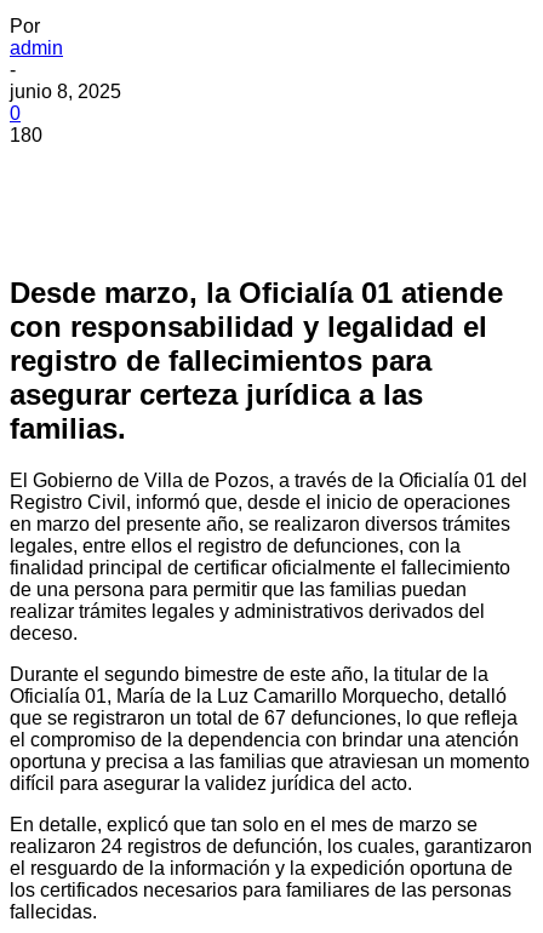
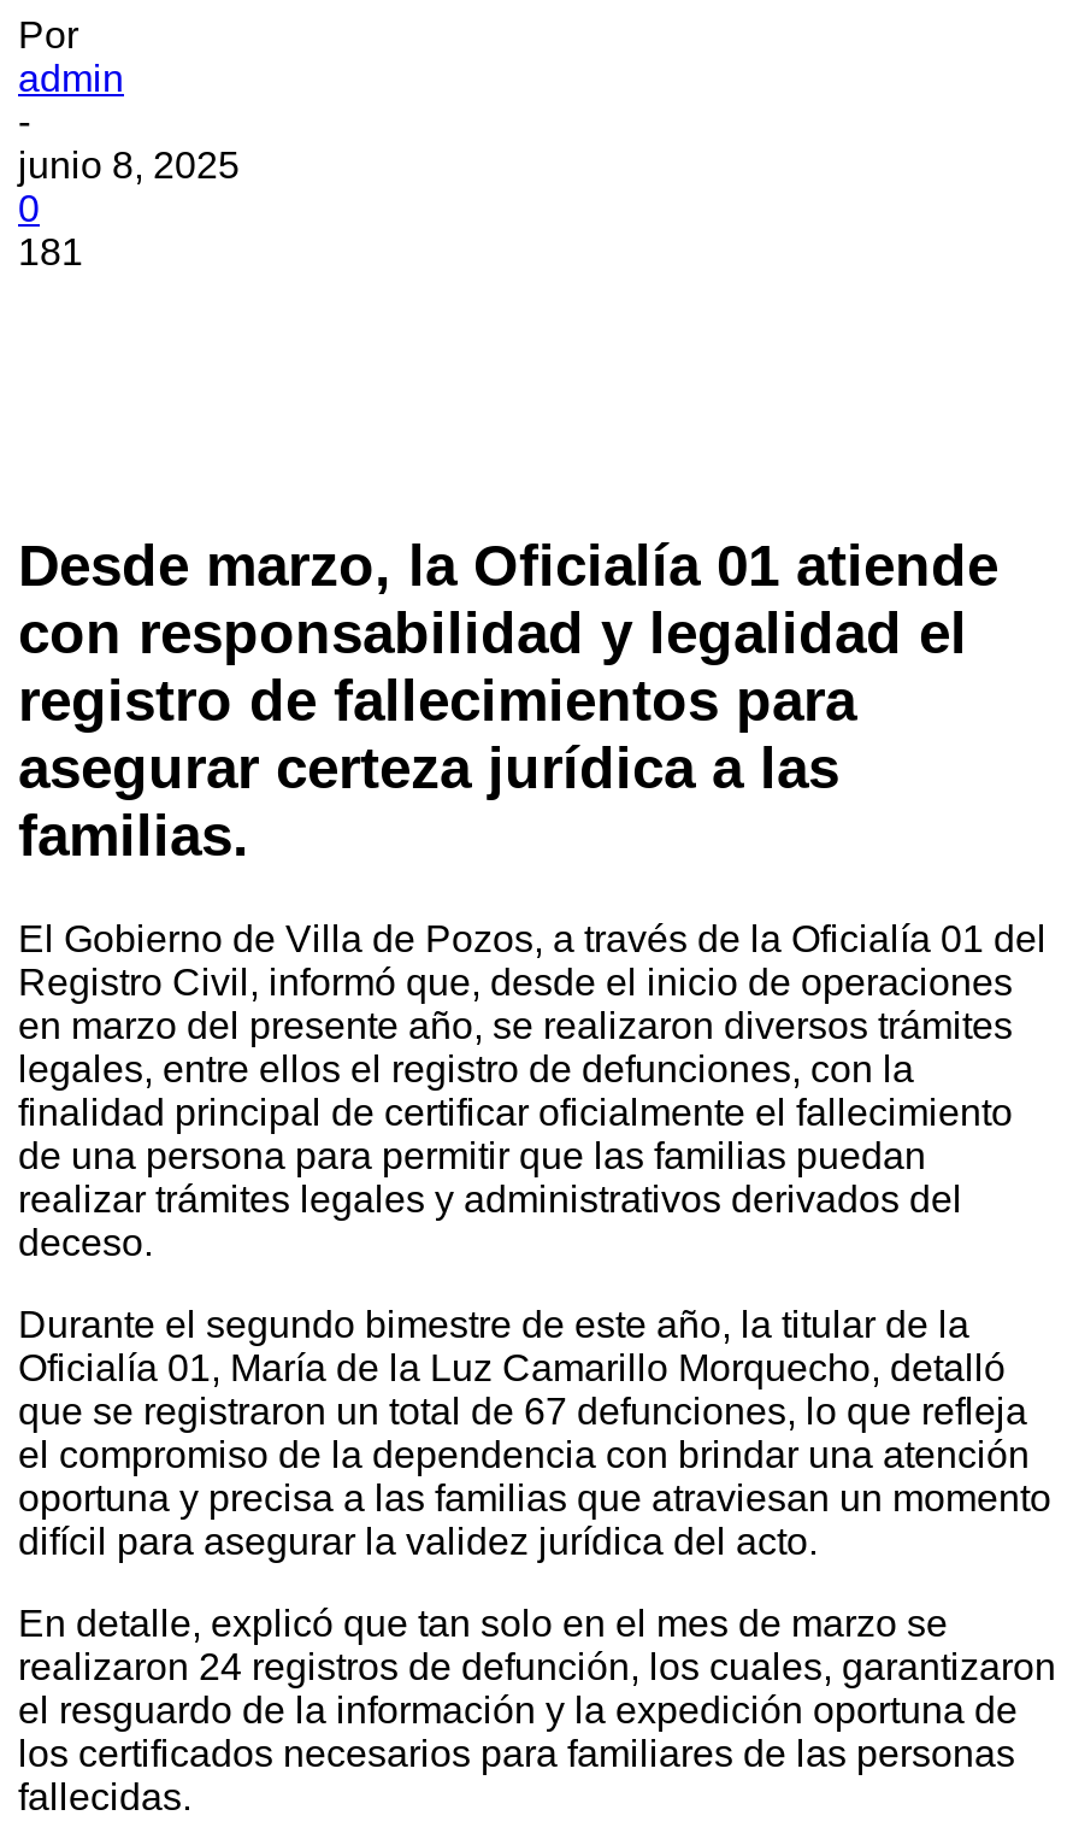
- 180
+ 181
